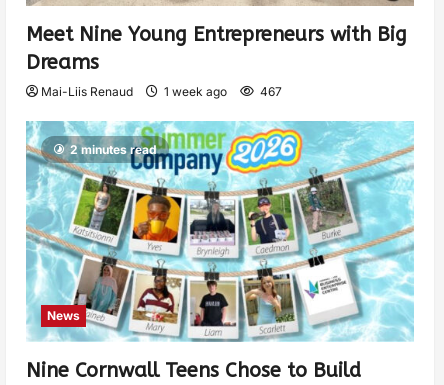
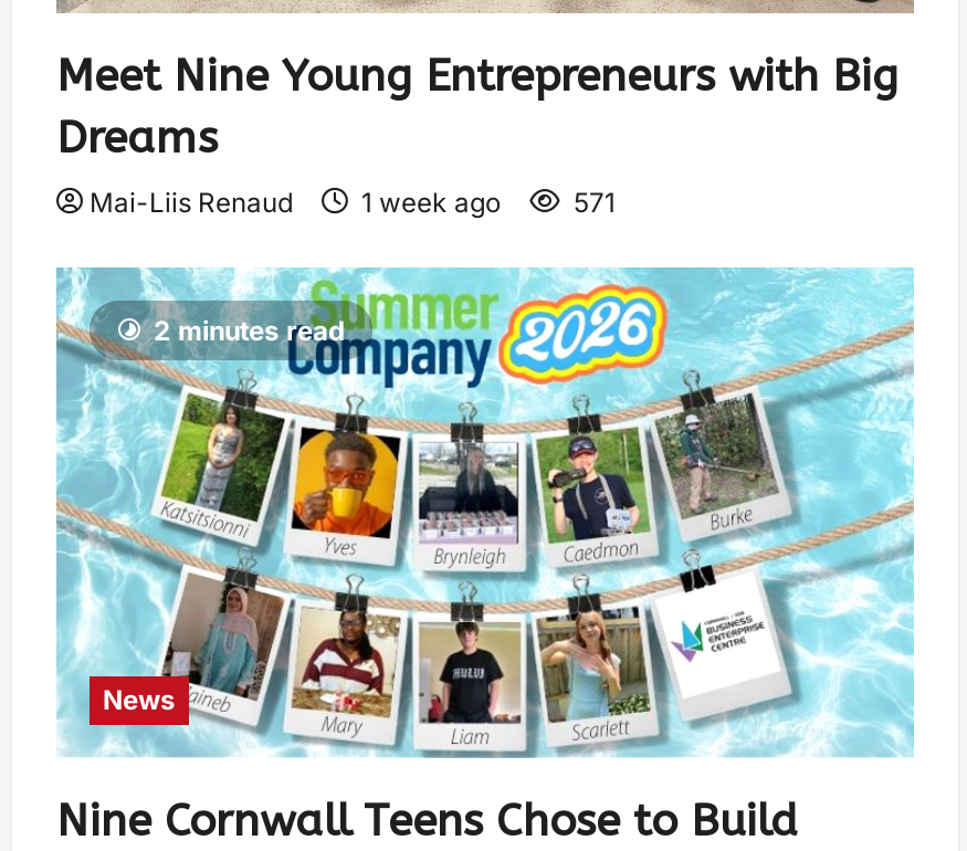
- Mai-Liis Renaud 1 week ago 467
+ Mai-Liis Renaud 1 week ago 571
